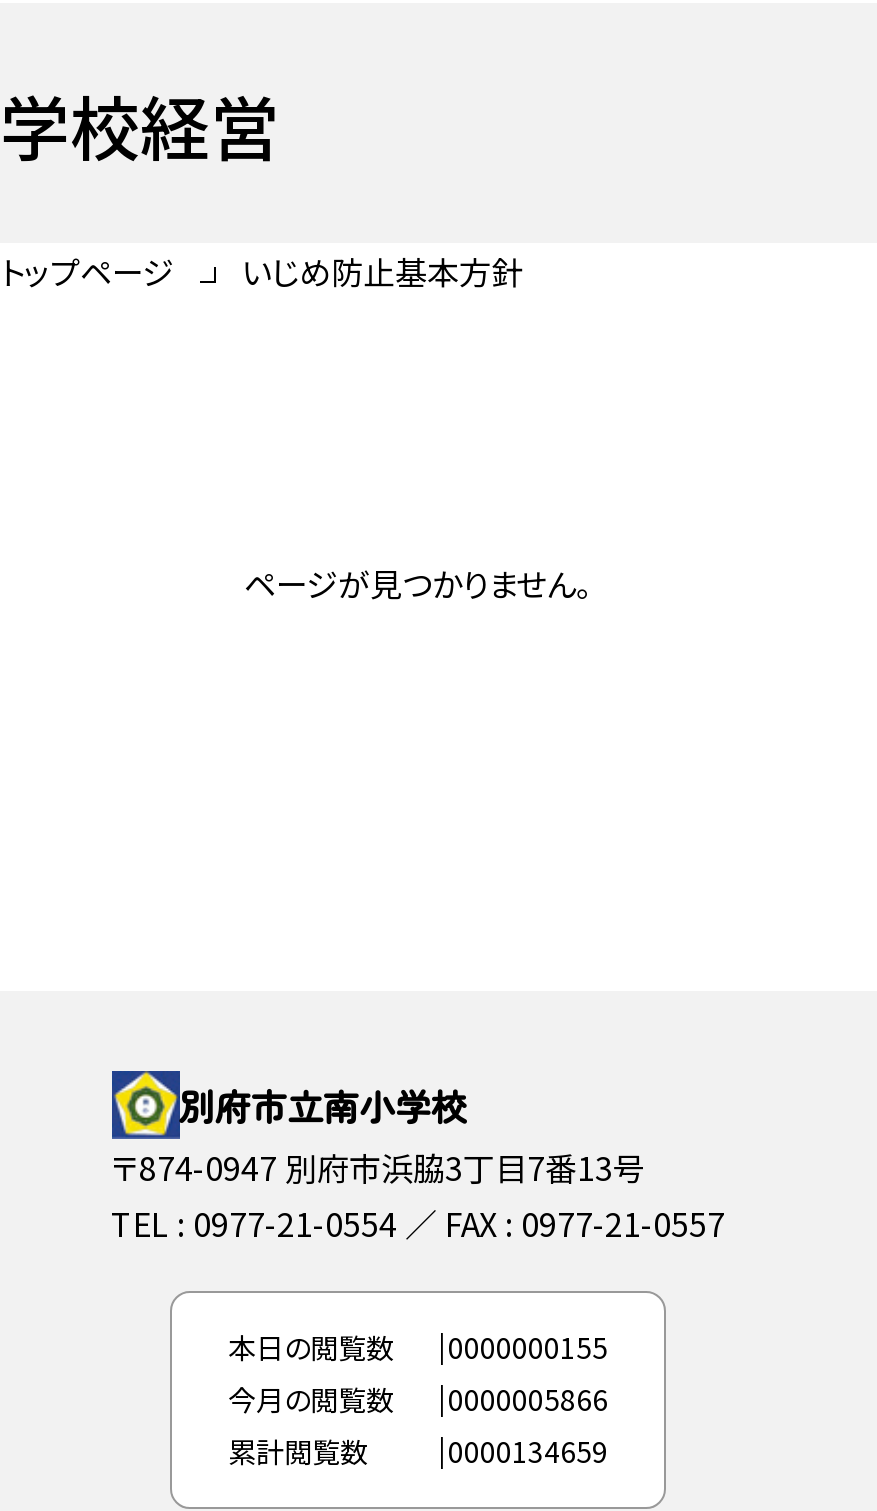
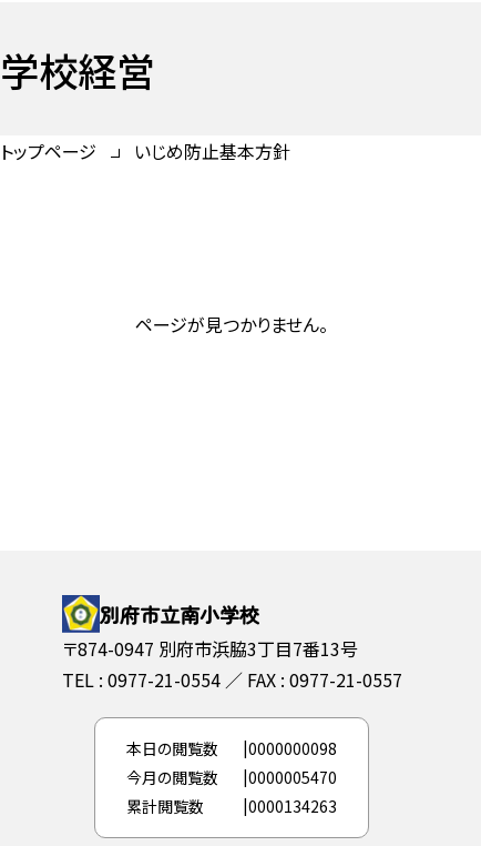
- 本日の閲覧数 0000000155
+ 本日の閲覧数 0000000098

- 今月の閲覧数 0000005866
+ 今月の閲覧数 0000005470

- 累計閲覧数 0000134659
+ 累計閲覧数 0000134263
